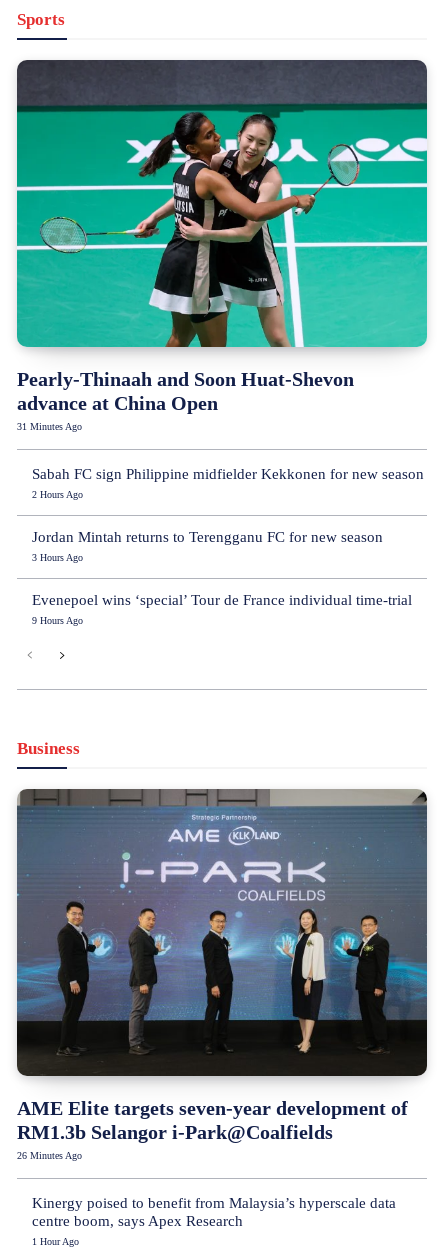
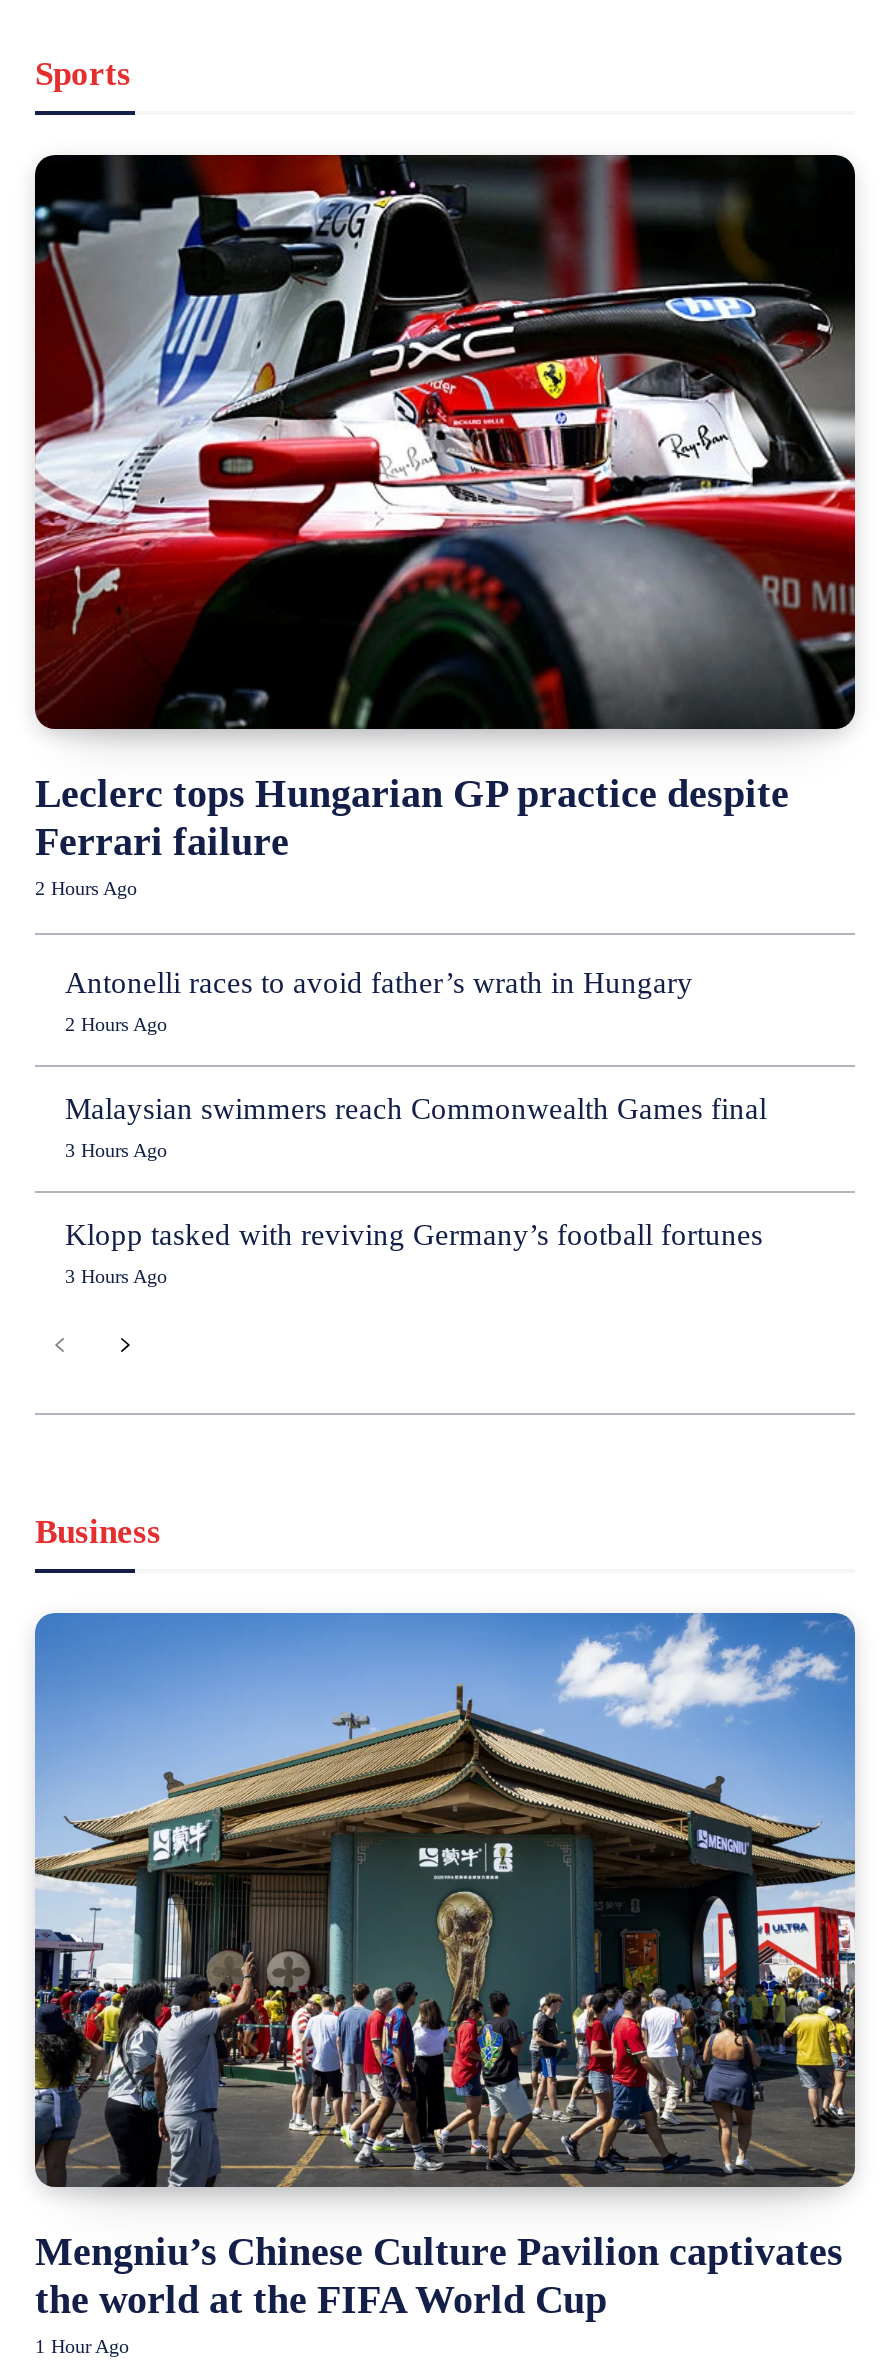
- [image]
- Pearly-Thinaah and Soon Huat-Shevon
- advance at China Open
- 31 Minutes Ago
- Sabah FC sign Philippine midfielder Kekkonen for new season
+ [image]
+ Leclerc tops Hungarian GP practice despite
+ Ferrari failure

- Jordan Mintah returns to Terengganu FC for new season
+ Antonelli races to avoid father’s wrath in Hungary
+ 2 Hours Ago
+ Malaysian swimmers reach Commonwealth Games final

- Evenepoel wins ‘special’ Tour de France individual time-trial
- 9 Hours Ago
+ Klopp tasked with reviving Germany’s football fortunes
+ 3 Hours Ago

- [image]
- AME Elite targets seven-year development of
- RM1.3b Selangor i-Park@Coalfields
- 26 Minutes Ago
- Kinergy poised to benefit from Malaysia’s hyperscale data
- centre boom, says Apex Research
+ [image]
+ Mengniu’s Chinese Culture Pavilion captivates
+ the world at the FIFA World Cup
